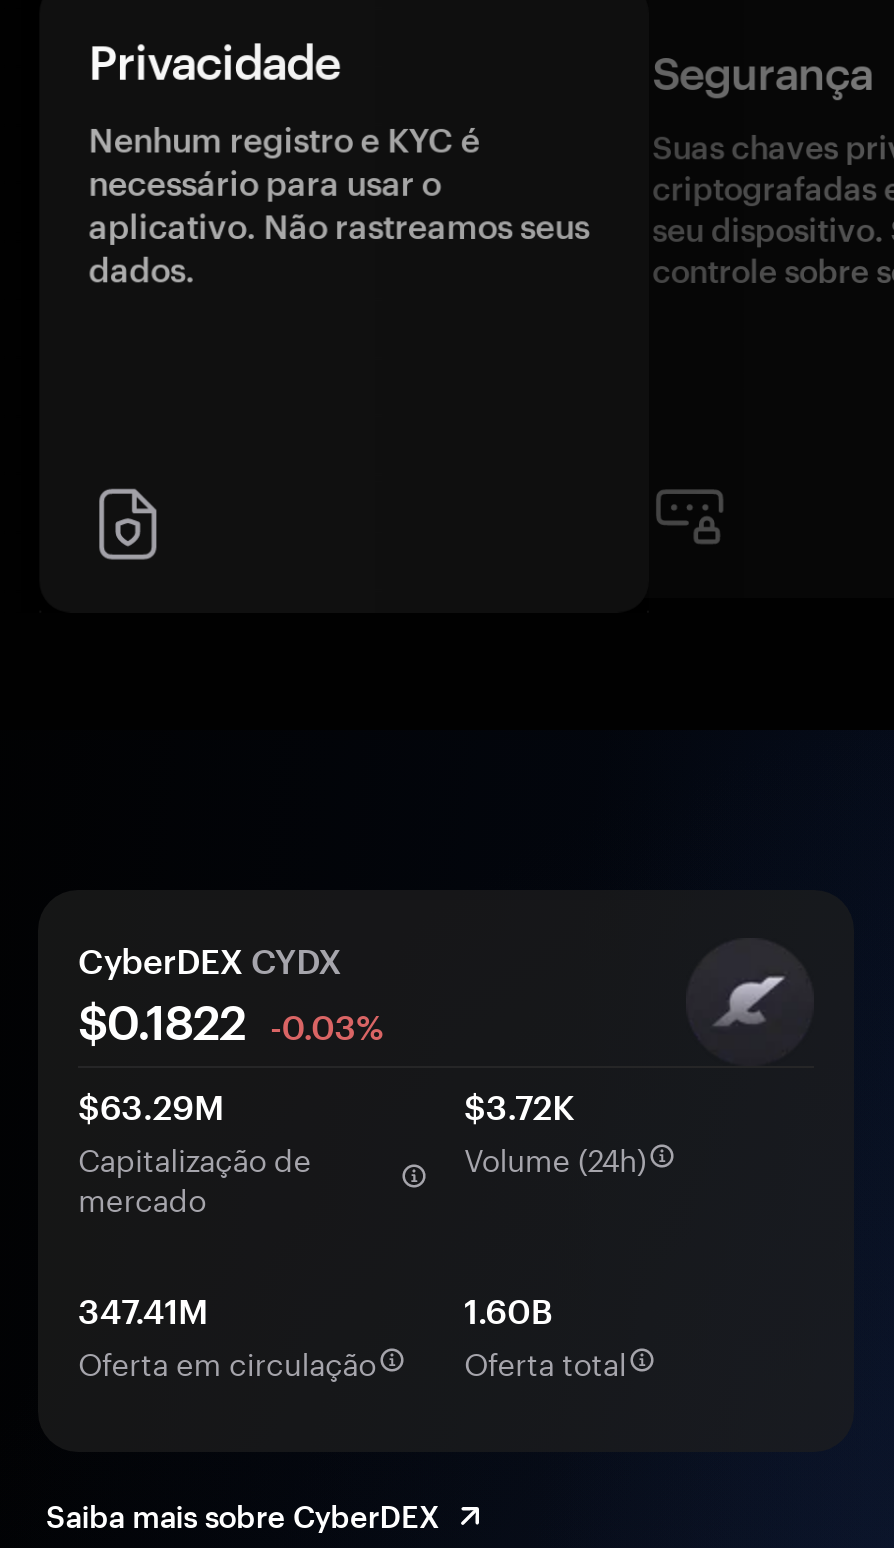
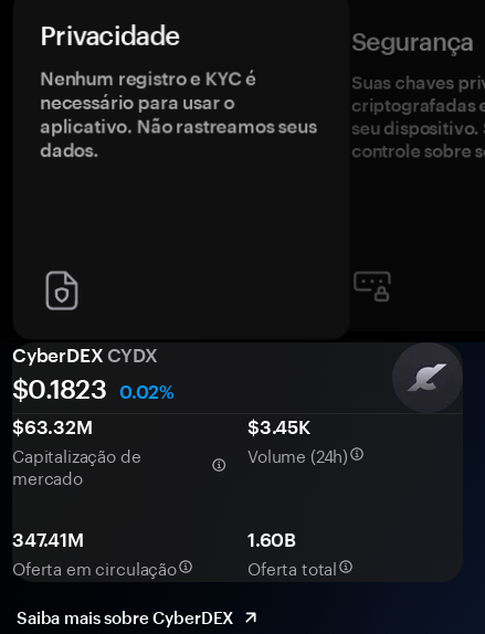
- [image]
+ [image]

- $0.1822 -0.03%
- $63.29M
+ $0.1823 0.02%
+ $63.32M

- $3.72K
+ $3.45K
